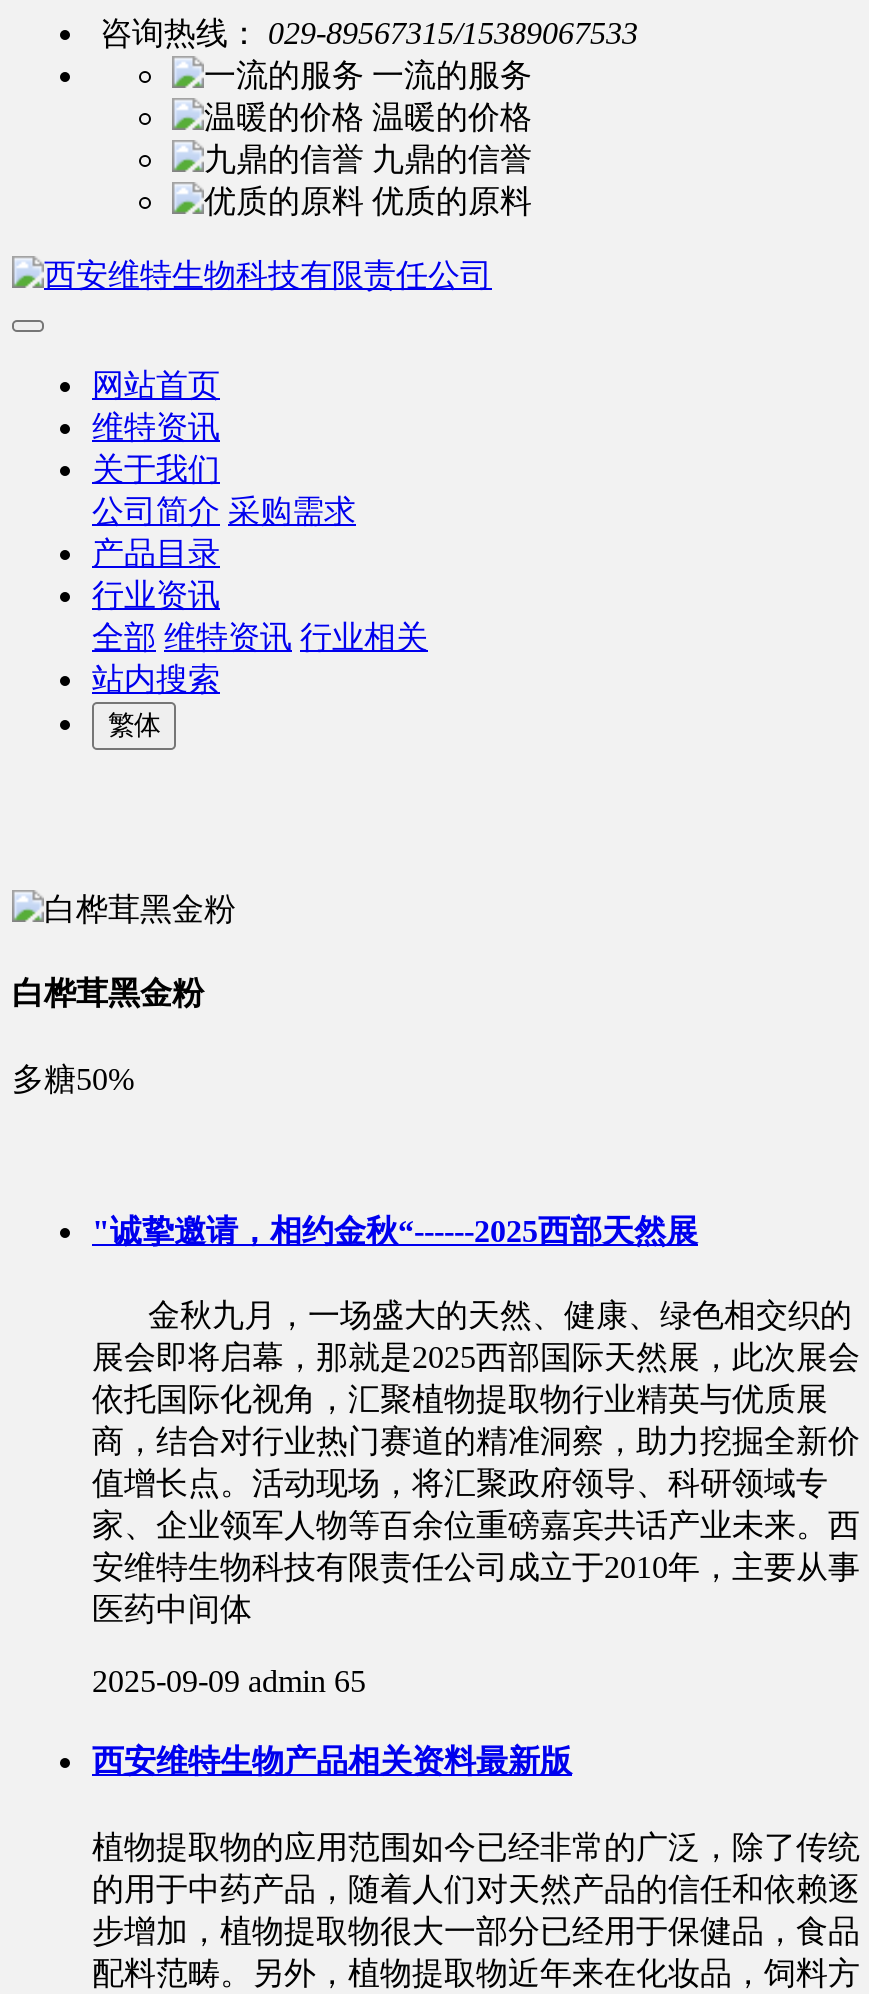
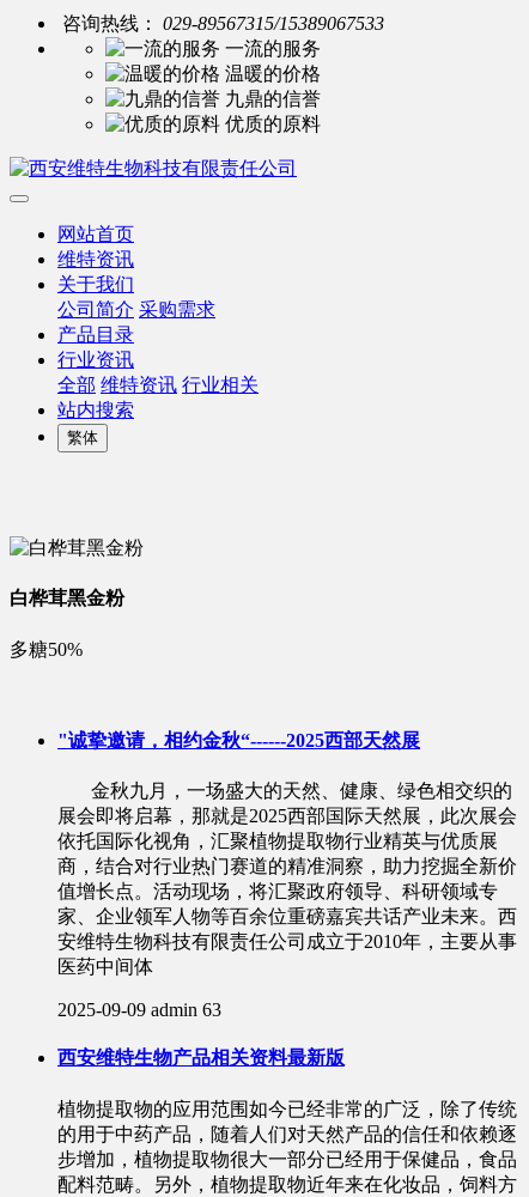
- 2025-09-09 admin 65
+ 2025-09-09 admin 63
